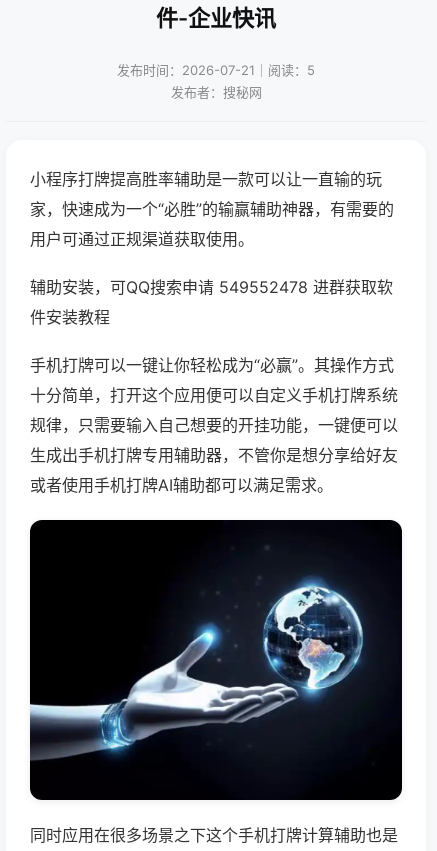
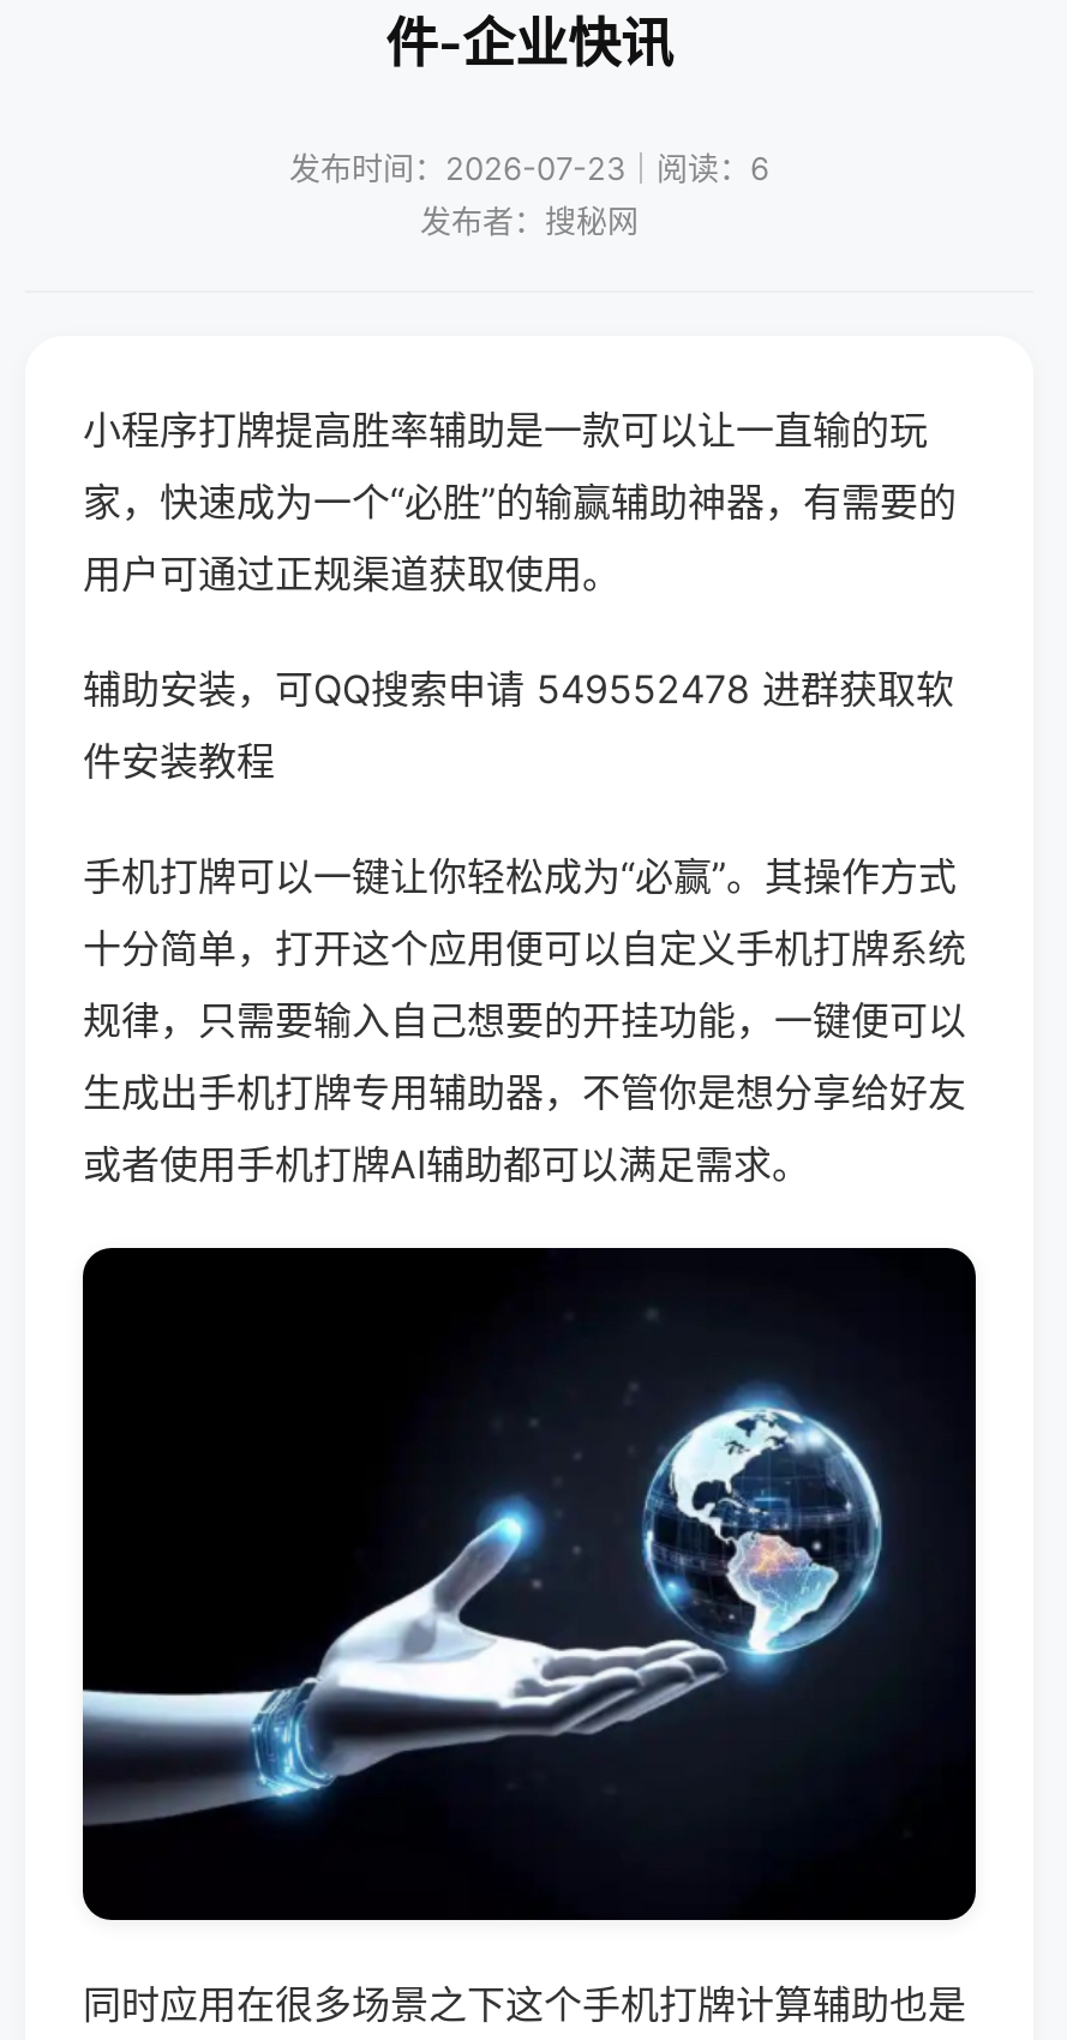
- 发布时间：2026-07-21｜阅读：5
+ 发布时间：2026-07-23｜阅读：6
